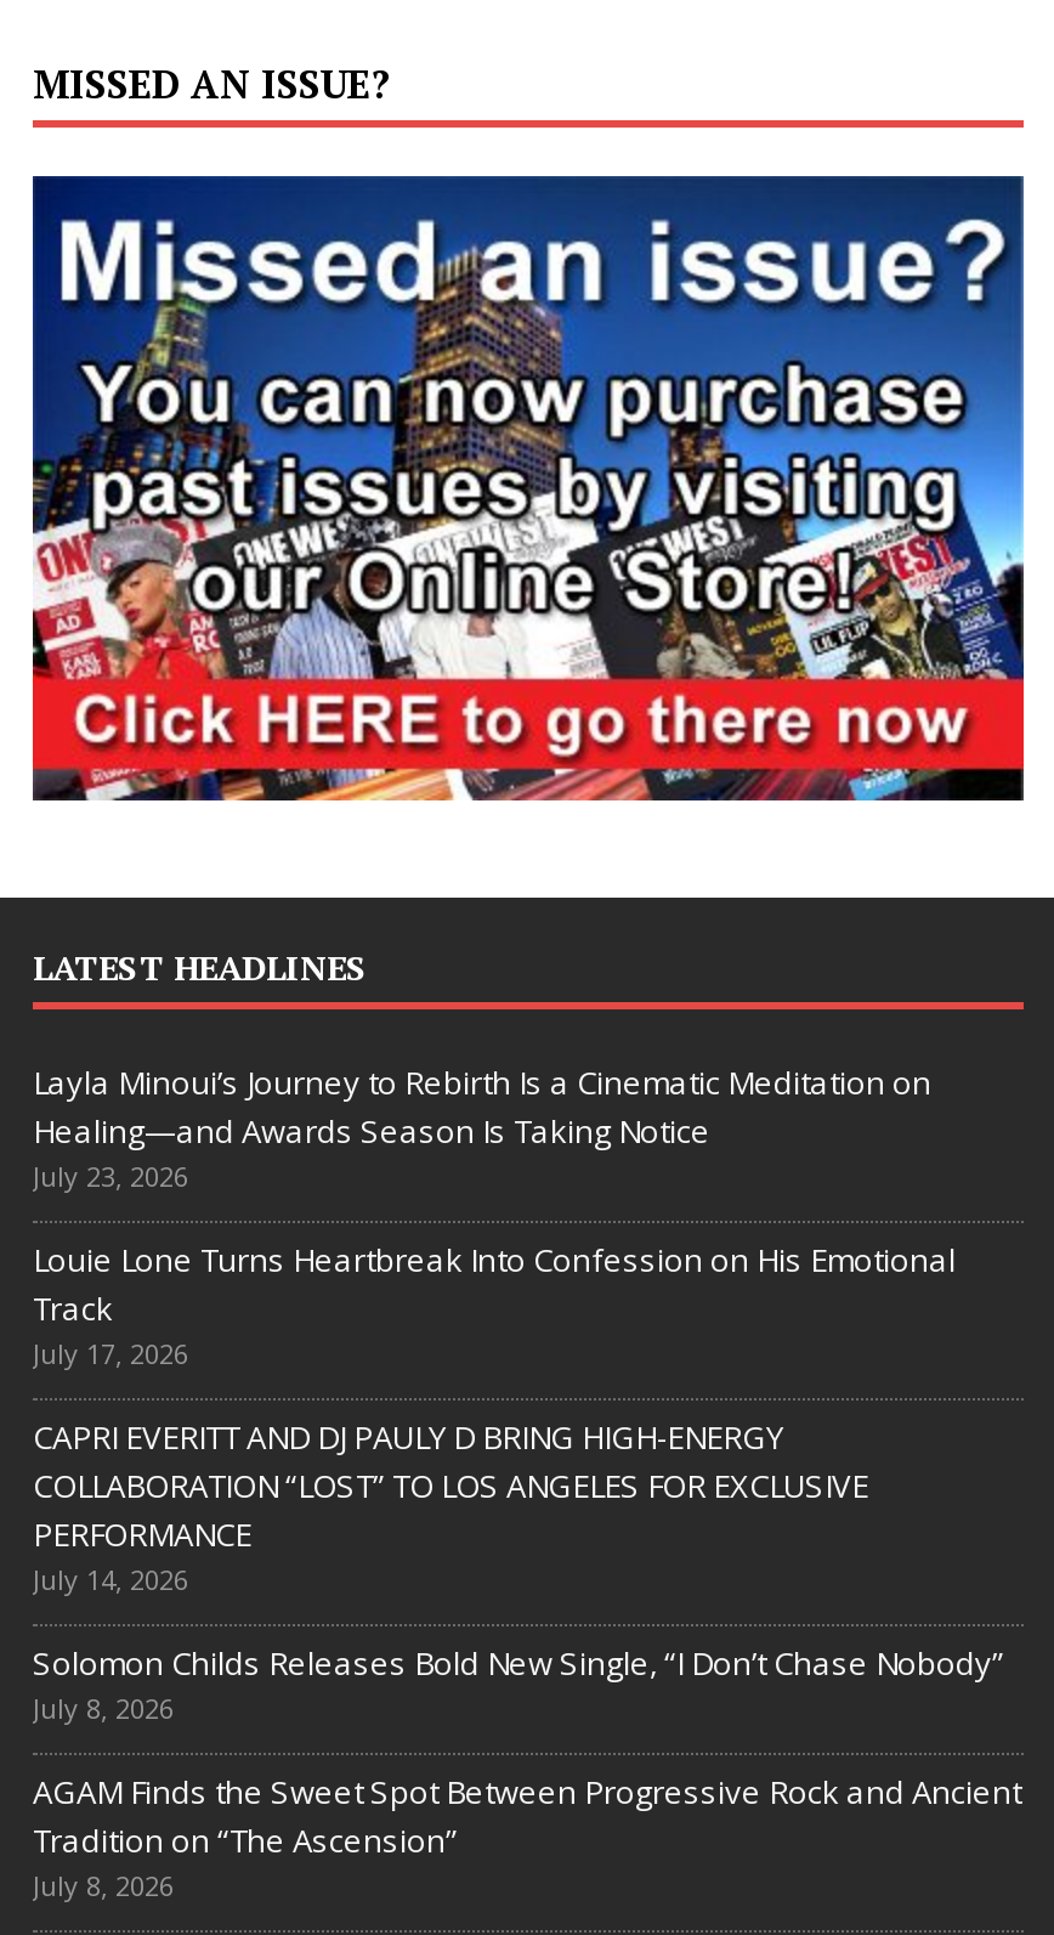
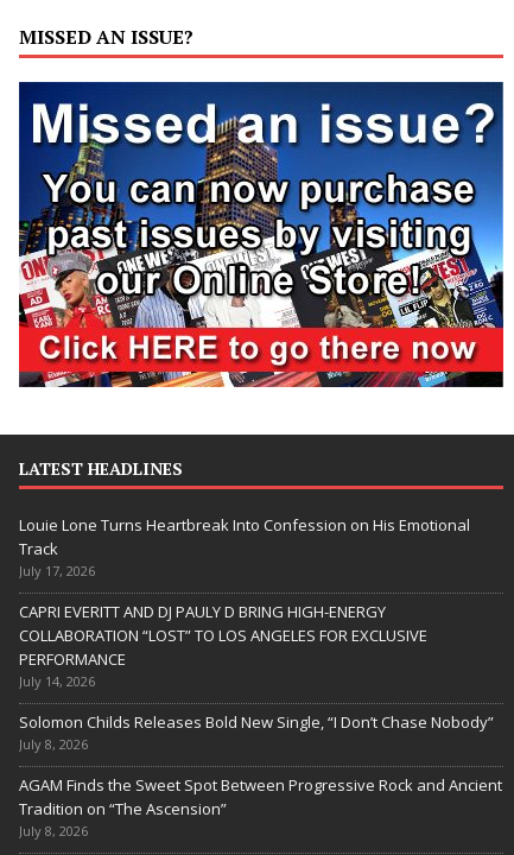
- Layla Minoui’s Journey to Rebirth Is a Cinematic Meditation on
- Healing—and Awards Season Is Taking Notice
- July 23, 2026
